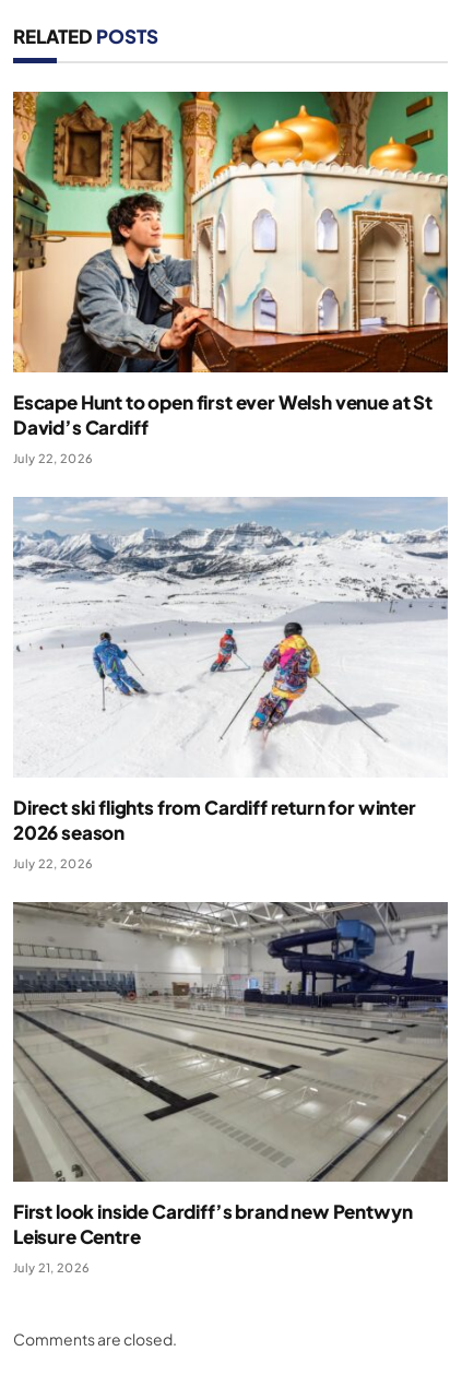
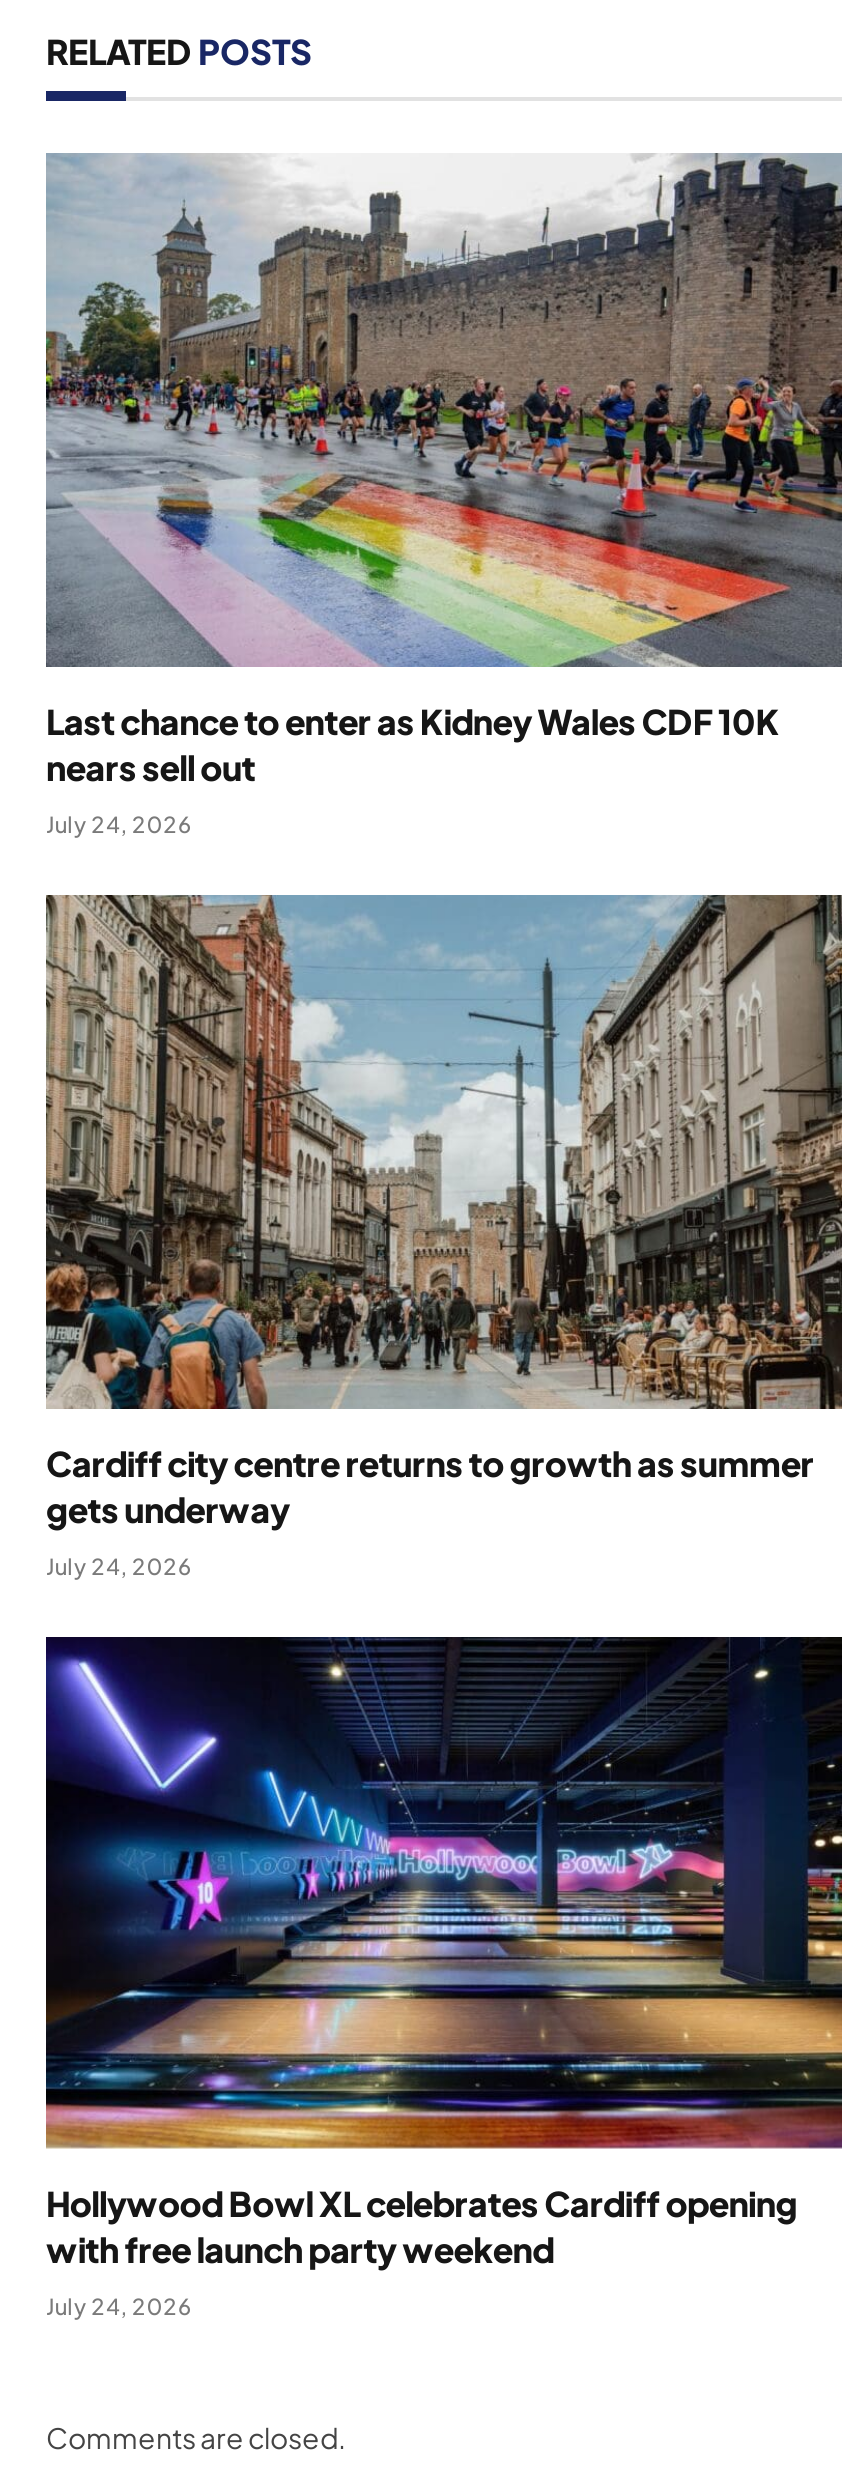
- [image]
- Escape Hunt to open first ever Welsh venue at St
- David’s Cardiff
+ [image]
+ Last chance to enter as Kidney Wales CDF 10K
+ nears sell out

- July 22, 2026
+ July 24, 2026

- [image]
- Direct ski flights from Cardiff return for winter
- 2026 season
+ [image]
+ Cardiff city centre returns to growth as summer
+ gets underway

- July 22, 2026
+ July 24, 2026

- [image]
- First look inside Cardiff’s brand new Pentwyn
- Leisure Centre
+ [image]
+ Hollywood Bowl XL celebrates Cardiff opening
+ with free launch party weekend

- July 21, 2026
+ July 24, 2026
